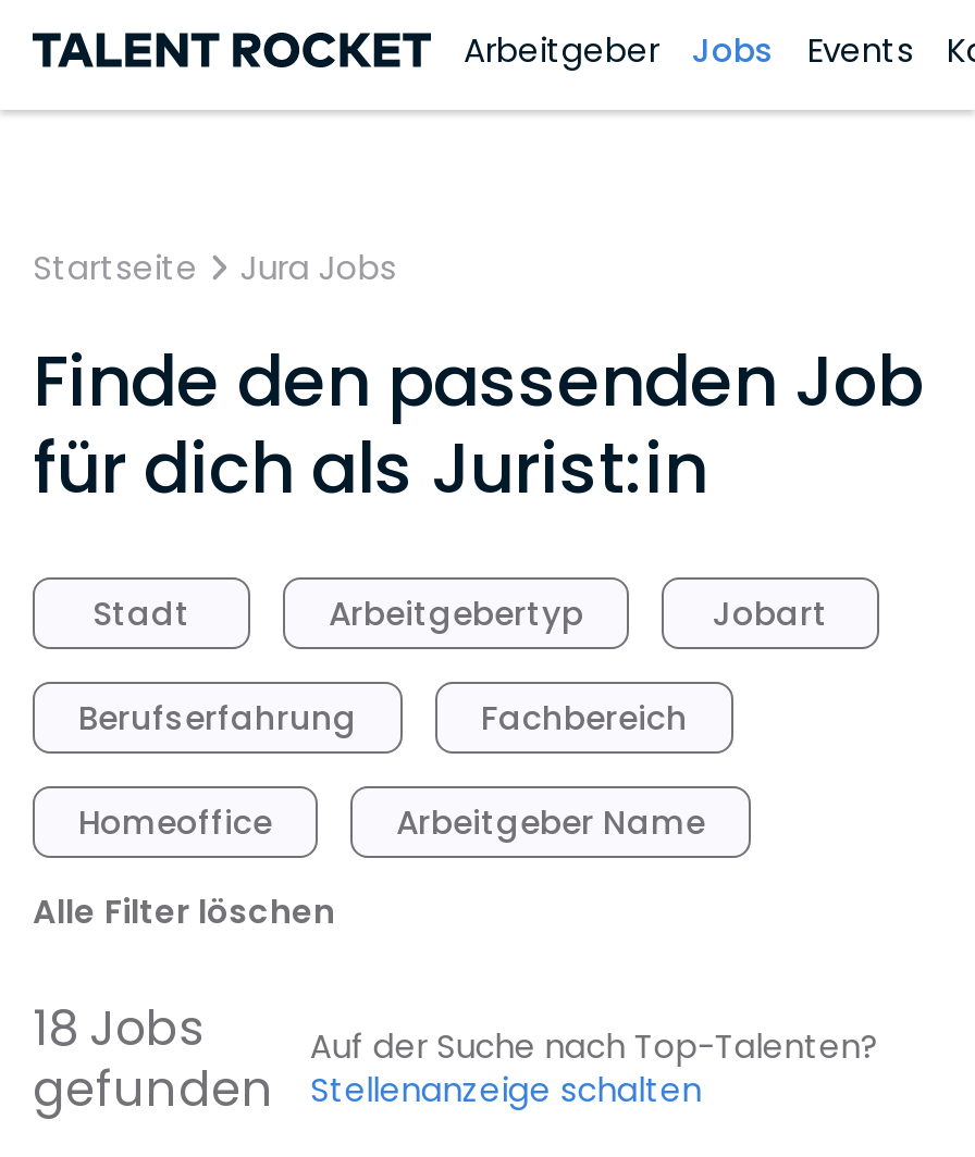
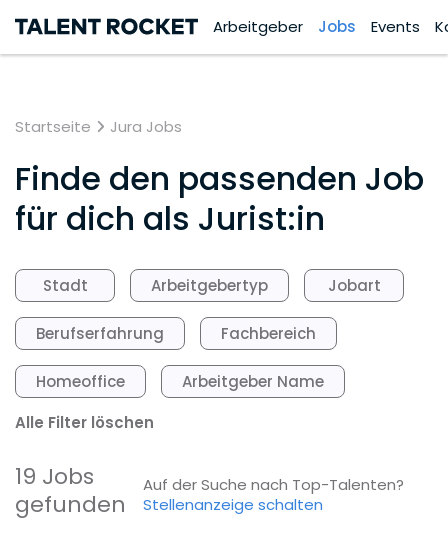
- 18 Jobs
+ 19 Jobs
